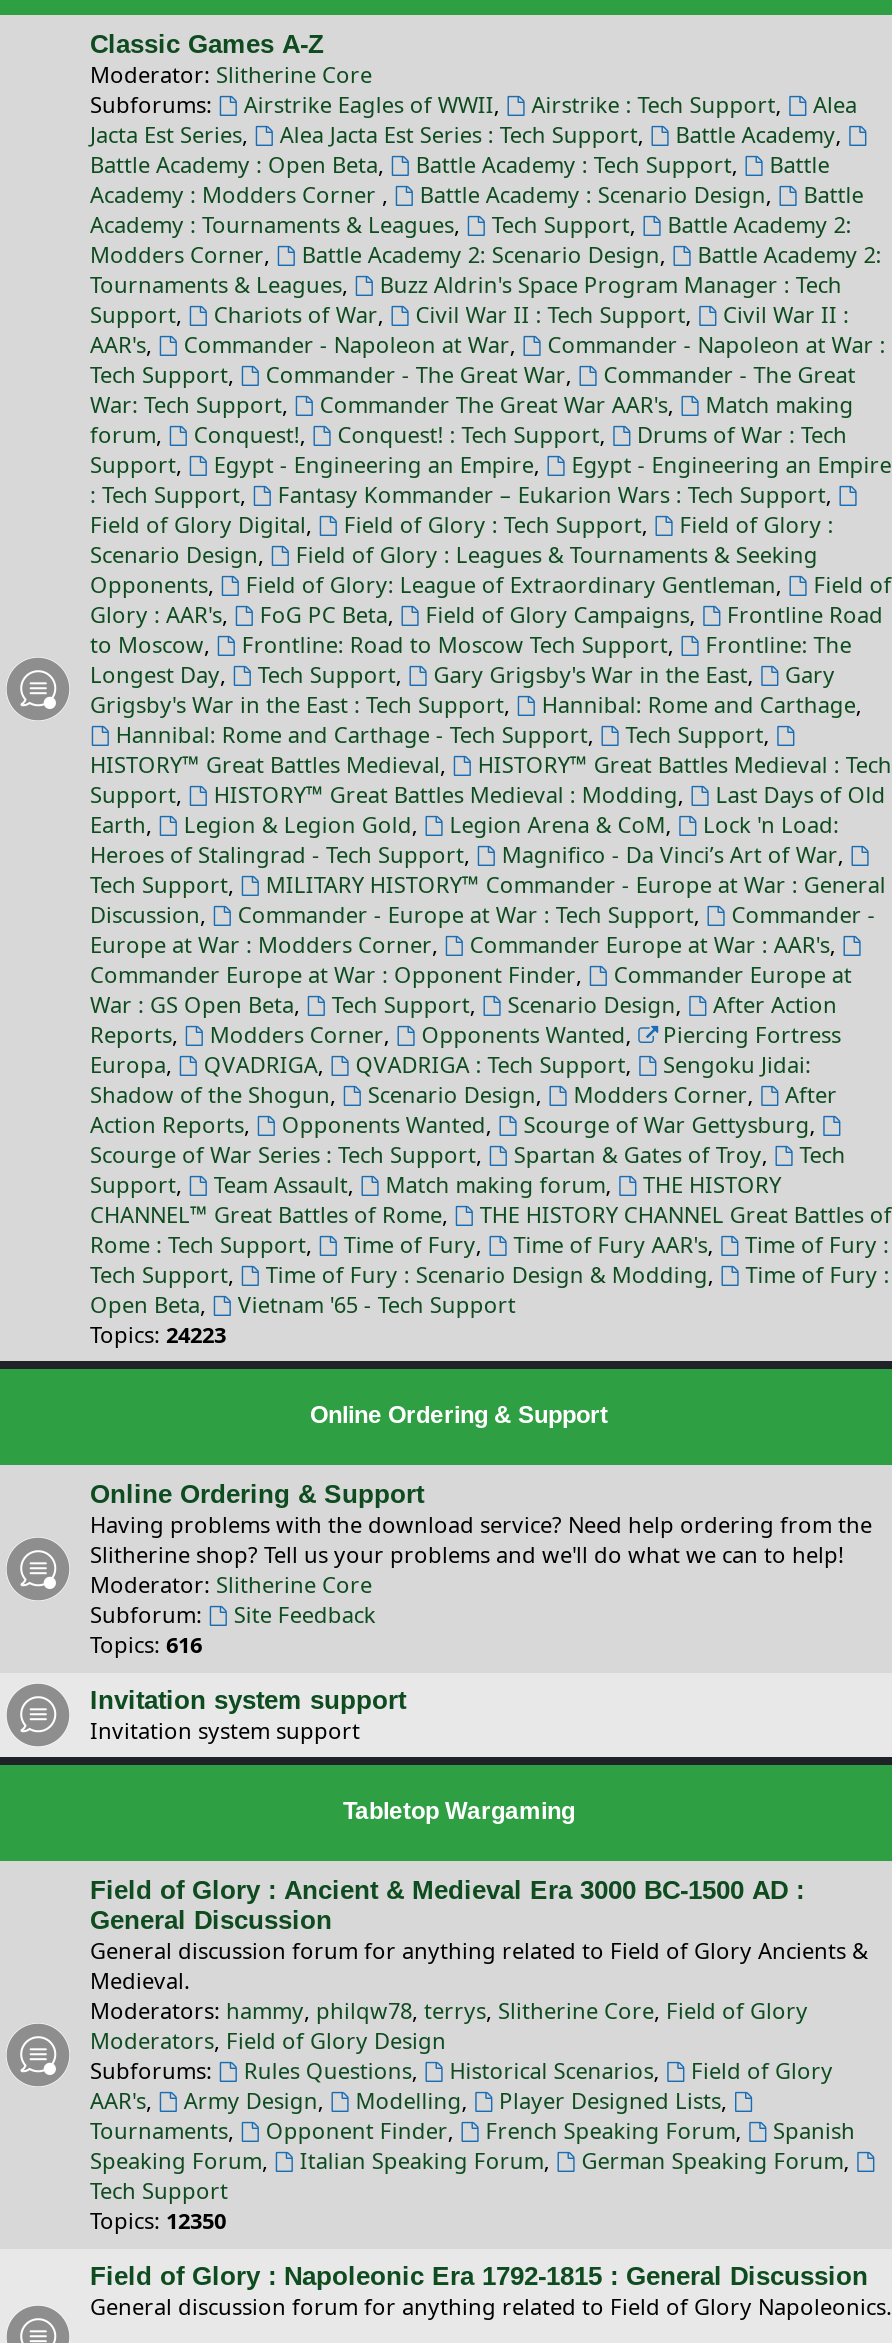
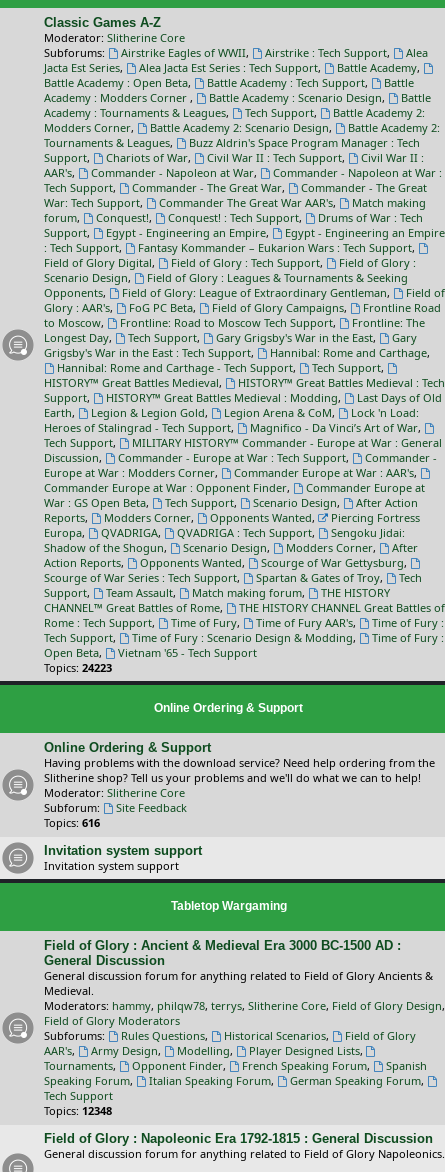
- Moderators: hammy, philqw78, terrys, Slitherine Core, Field of Glory
- Moderators, Field of Glory Design
+ Moderators: hammy, philqw78, terrys, Slitherine Core, Field of Glory Design,
+ Field of Glory Moderators

- Topics: 12350
+ Topics: 12348
